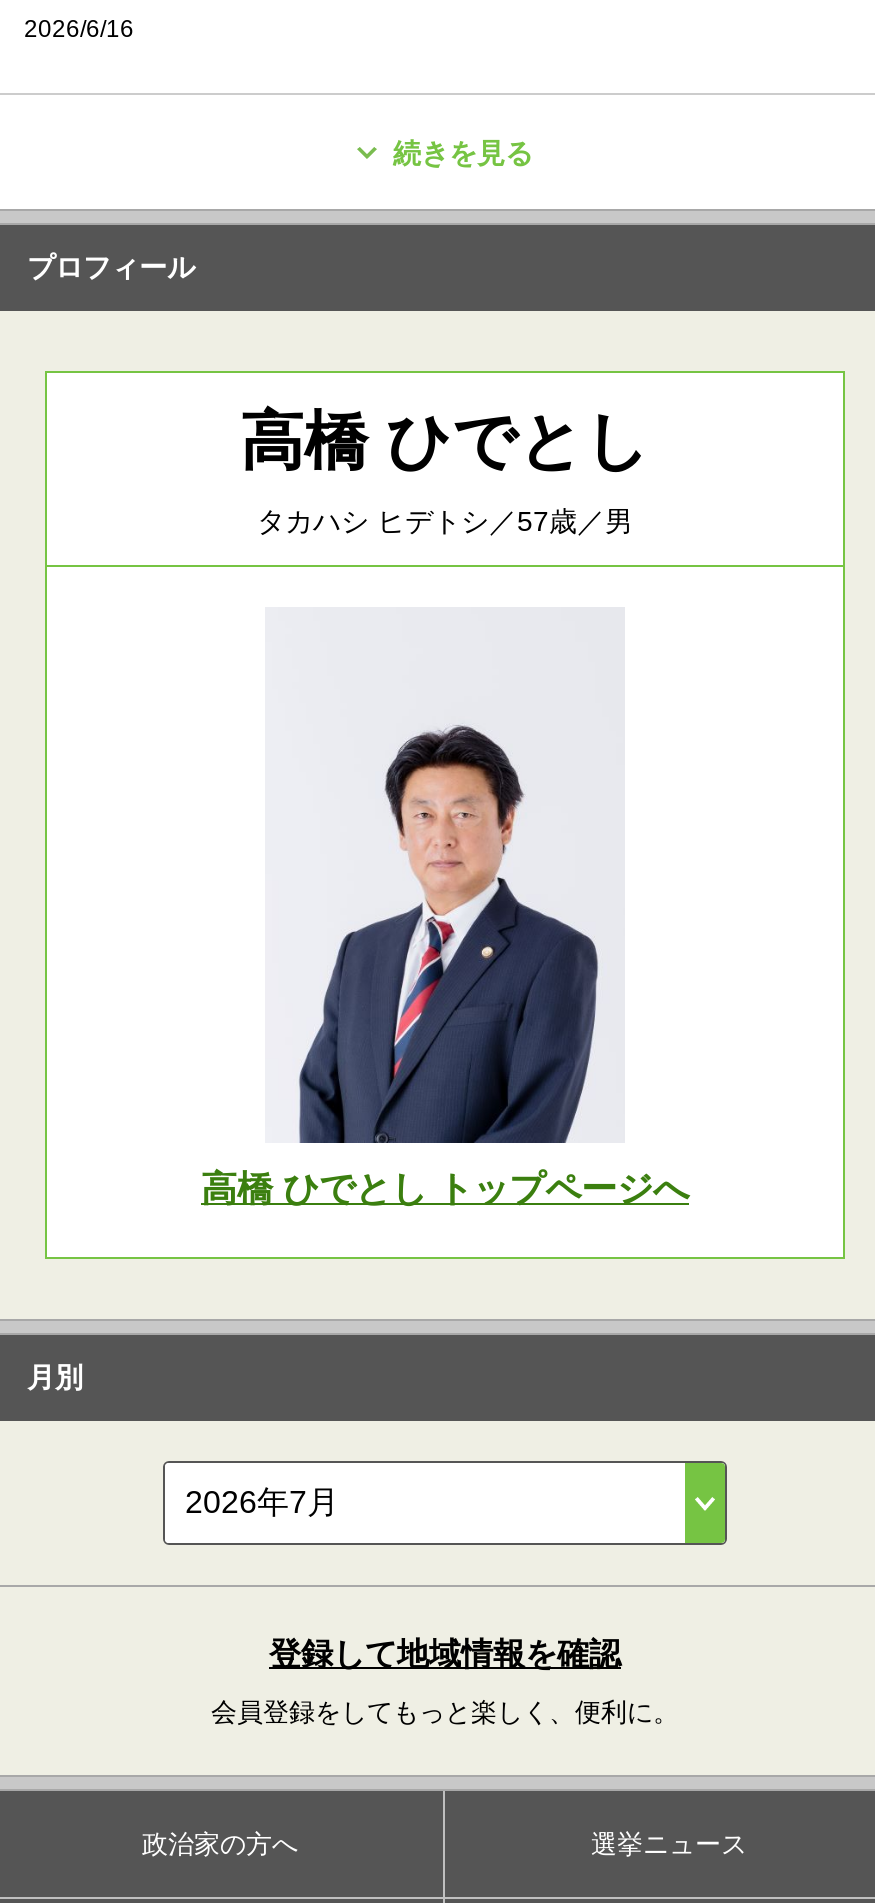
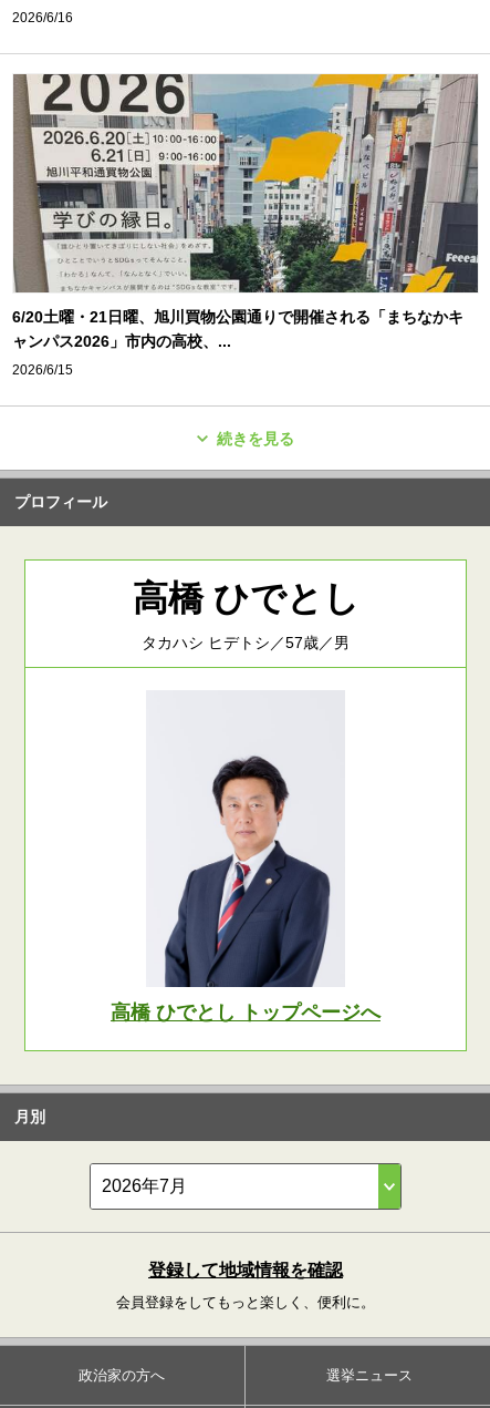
+ [image]
+ 6/20土曜・21日曜、旭川買物公園通りで開催される「まちなかキ
+ ャンパス2026」市内の高校、...
+ 2026/6/15
